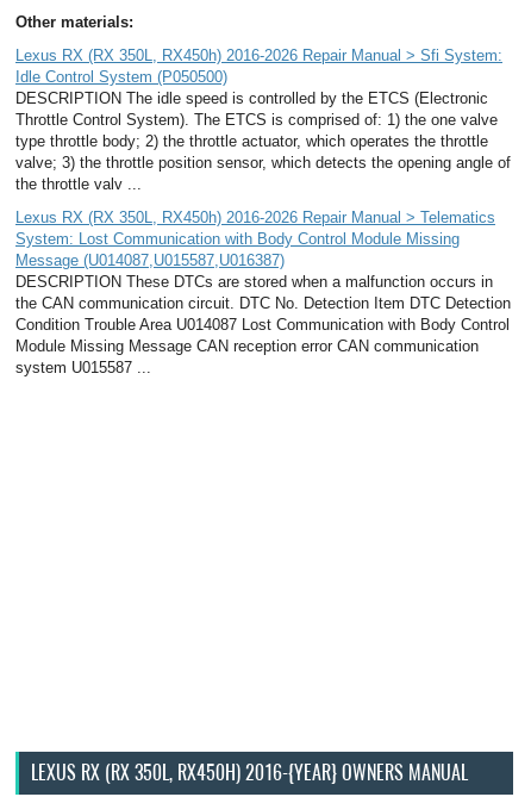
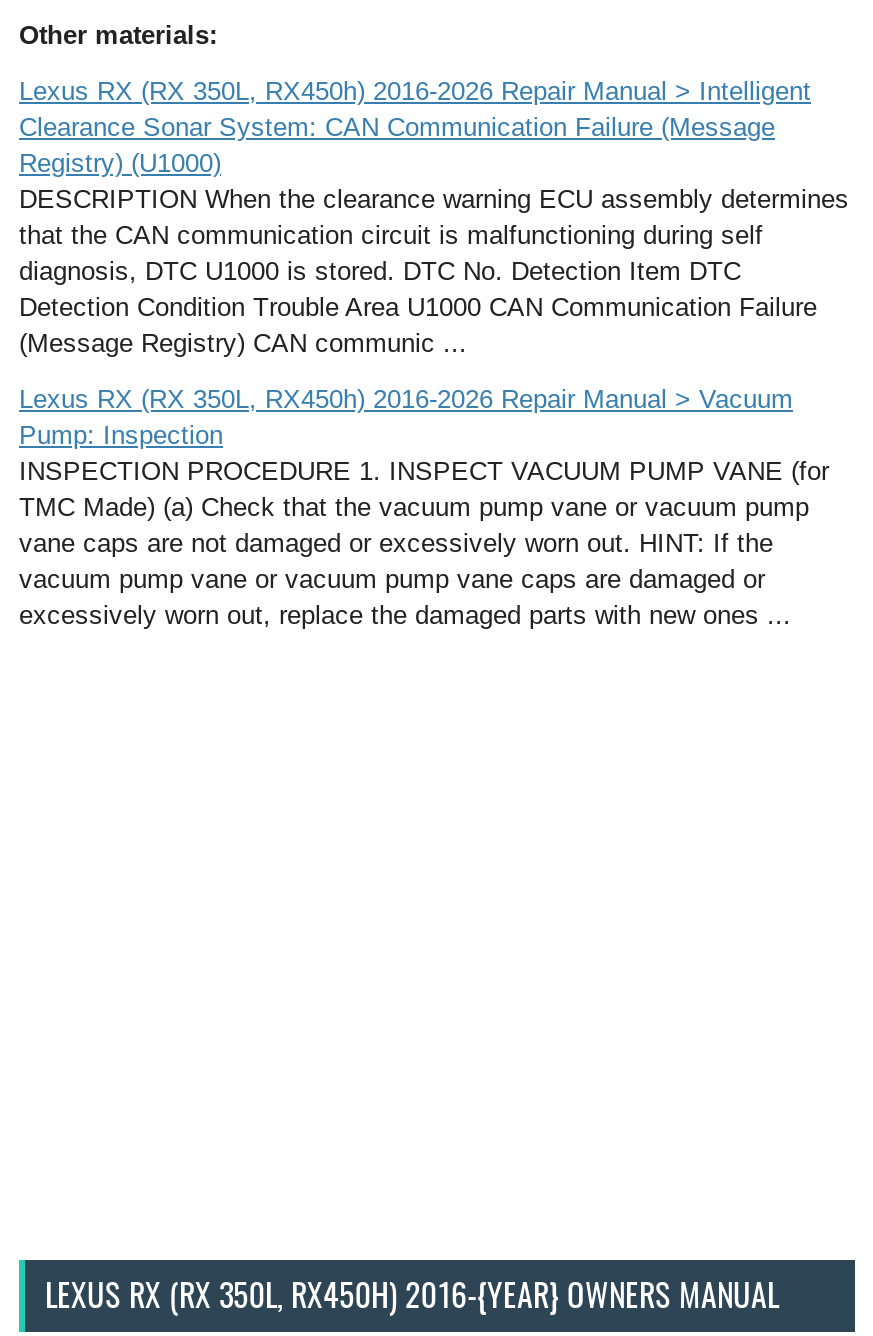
- Lexus RX (RX 350L, RX450h) 2016-2026 Repair Manual > Sfi System:
- Idle Control System (P050500)
- DESCRIPTION The idle speed is controlled by the ETCS (Electronic
- Throttle Control System). The ETCS is comprised of: 1) the one valve
- type throttle body; 2) the throttle actuator, which operates the throttle
- valve; 3) the throttle position sensor, which detects the opening angle of
- the throttle valv ...
+ Lexus RX (RX 350L, RX450h) 2016-2026 Repair Manual > Intelligent
+ Clearance Sonar System: CAN Communication Failure (Message
+ Registry) (U1000)
+ DESCRIPTION When the clearance warning ECU assembly determines
+ that the CAN communication circuit is malfunctioning during self
+ diagnosis, DTC U1000 is stored. DTC No. Detection Item DTC
+ Detection Condition Trouble Area U1000 CAN Communication Failure
+ (Message Registry) CAN communic ...

- Lexus RX (RX 350L, RX450h) 2016-2026 Repair Manual > Telematics
- System: Lost Communication with Body Control Module Missing
- Message (U014087,U015587,U016387)
- DESCRIPTION These DTCs are stored when a malfunction occurs in
- the CAN communication circuit. DTC No. Detection Item DTC Detection
- Condition Trouble Area U014087 Lost Communication with Body Control
- Module Missing Message CAN reception error CAN communication
- system U015587 ...
+ Lexus RX (RX 350L, RX450h) 2016-2026 Repair Manual > Vacuum
+ Pump: Inspection
+ INSPECTION PROCEDURE 1. INSPECT VACUUM PUMP VANE (for
+ TMC Made) (a) Check that the vacuum pump vane or vacuum pump
+ vane caps are not damaged or excessively worn out. HINT: If the
+ vacuum pump vane or vacuum pump vane caps are damaged or
+ excessively worn out, replace the damaged parts with new ones ...
